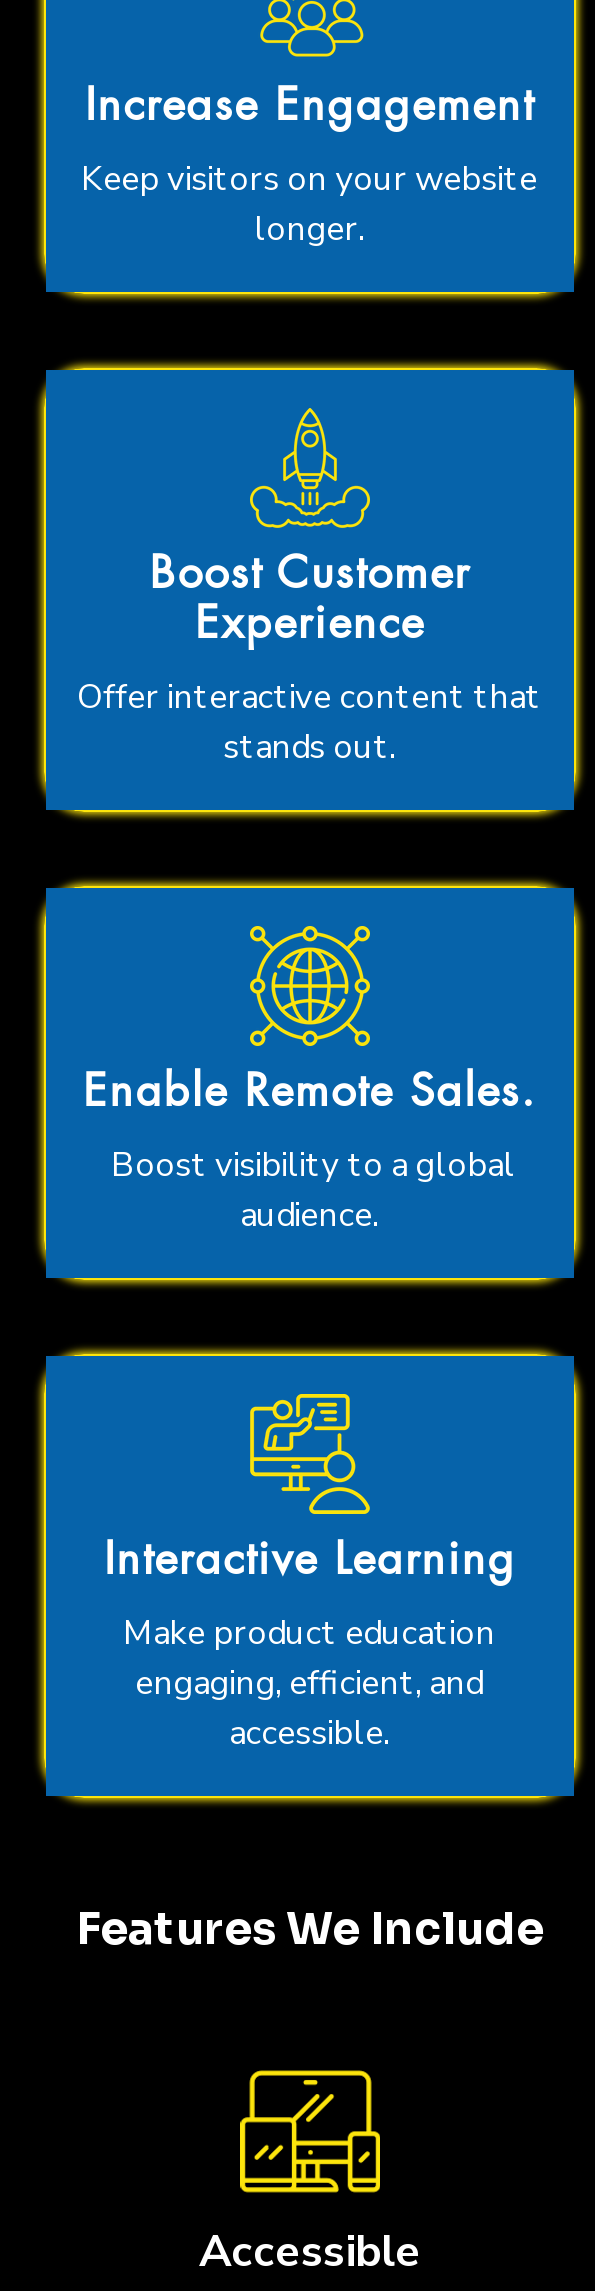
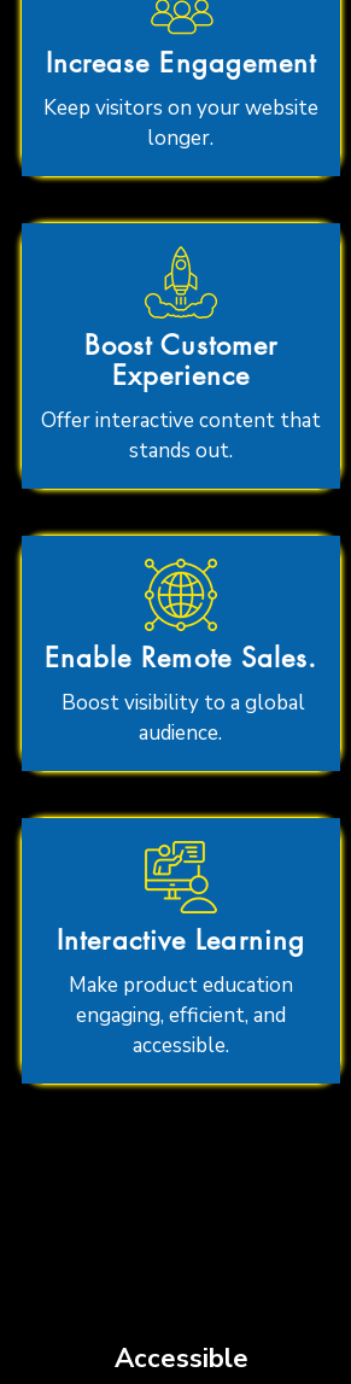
- Features We Include

- [image]
